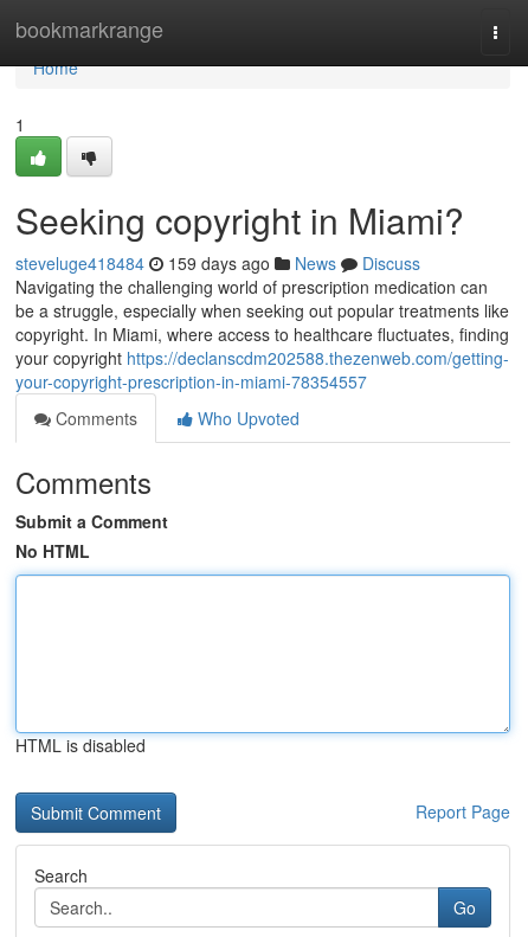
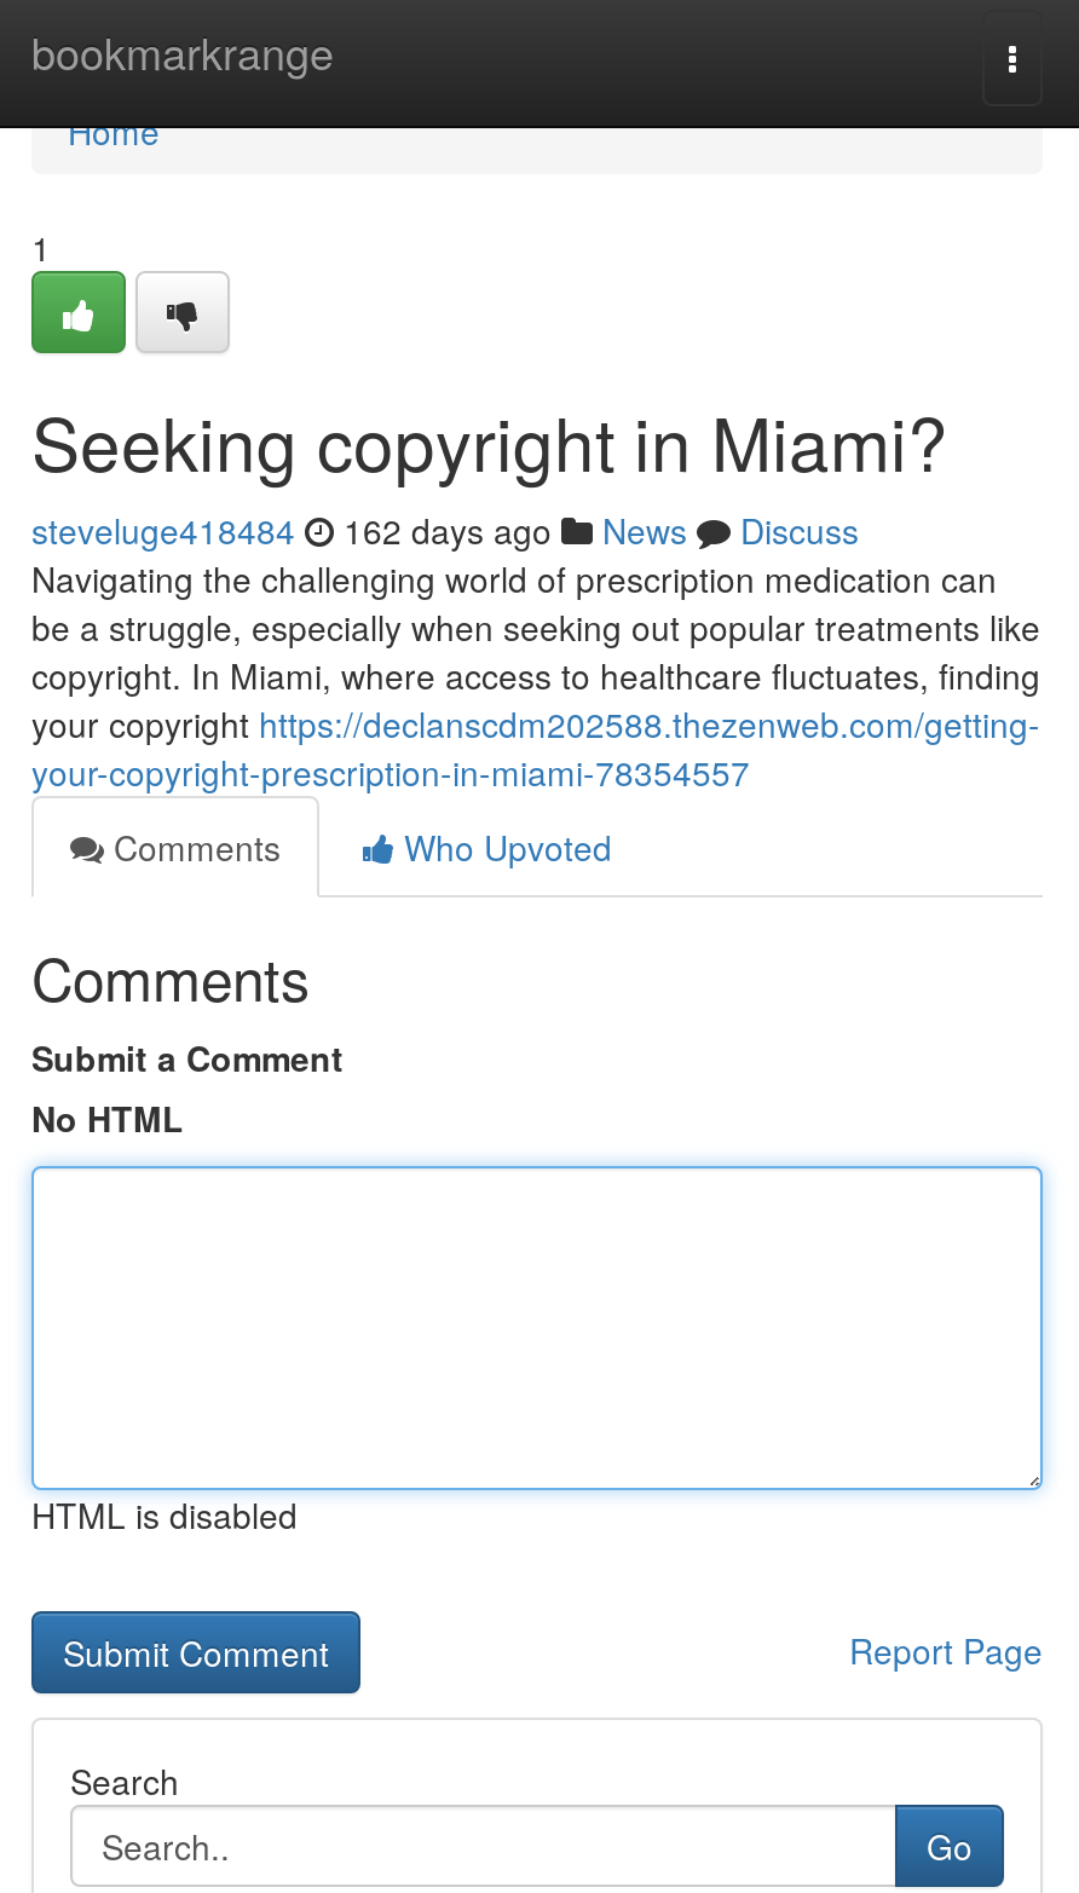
- steveluge418484 159 days ago News Discuss
+ steveluge418484 162 days ago News Discuss
